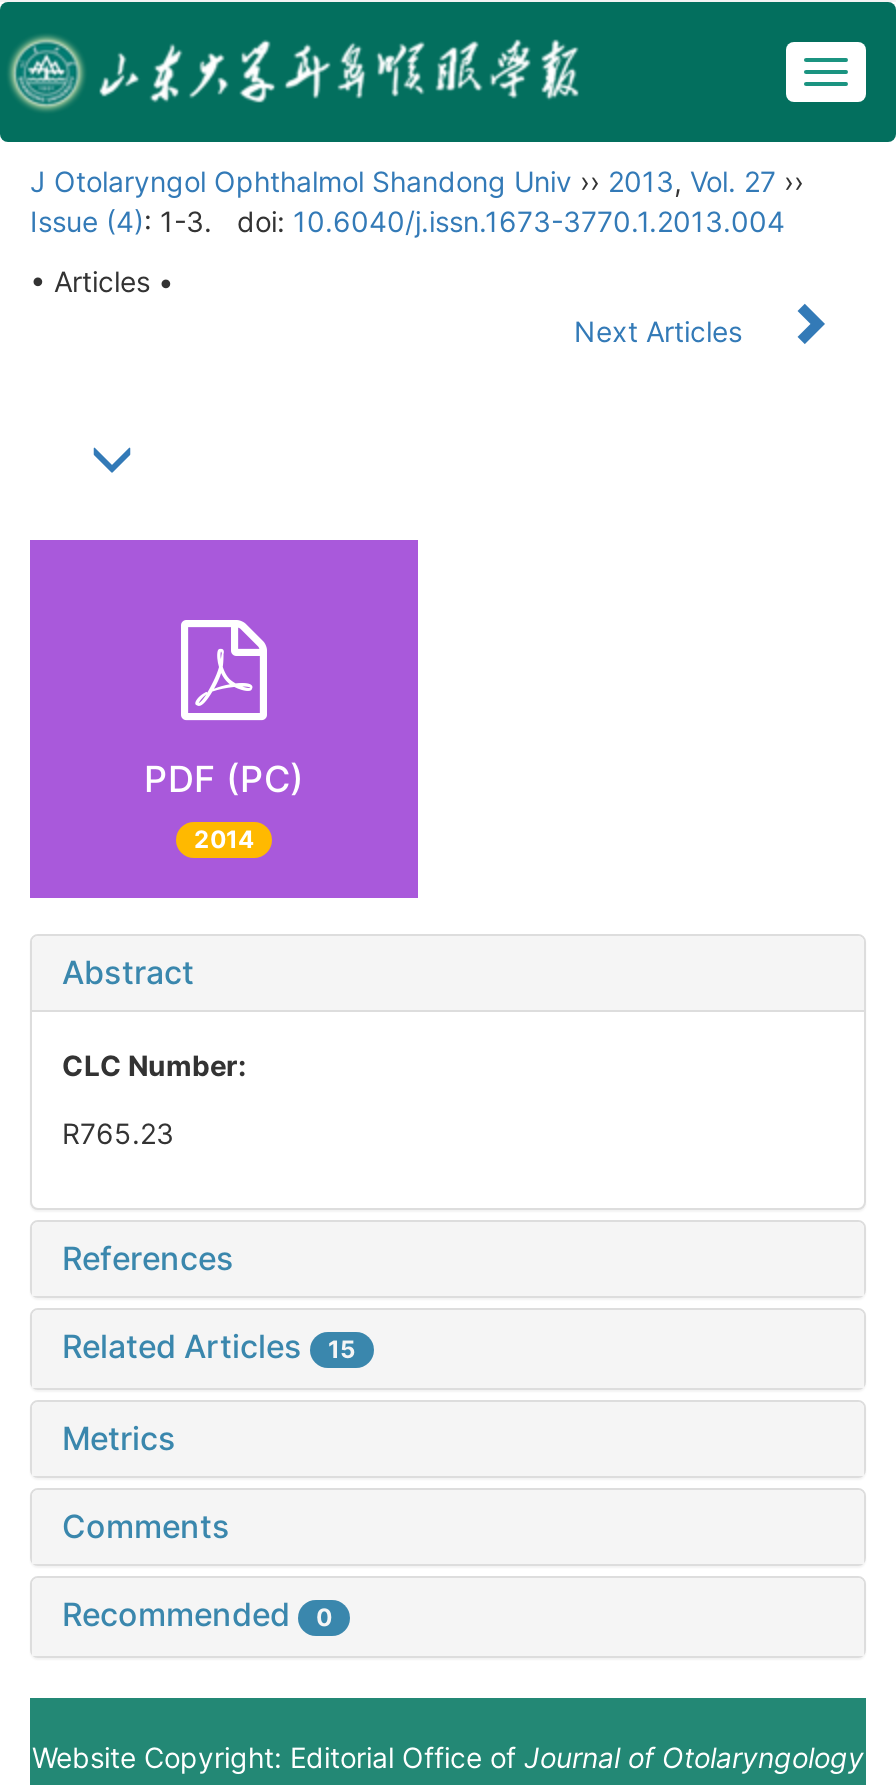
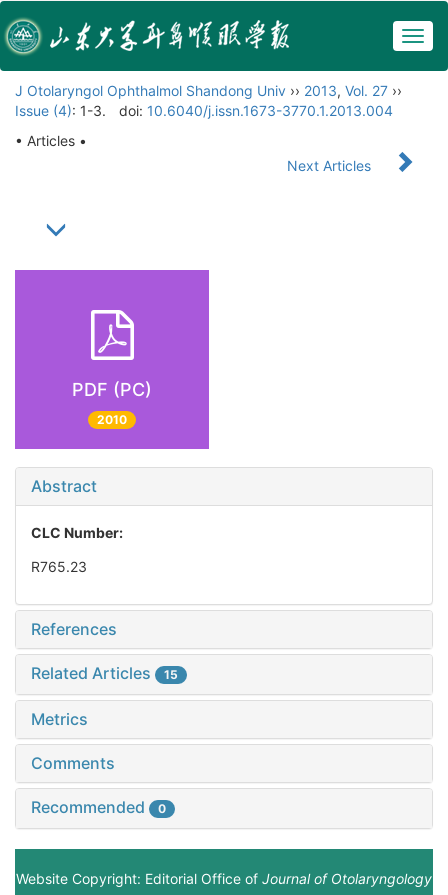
- 2014
+ 2010
